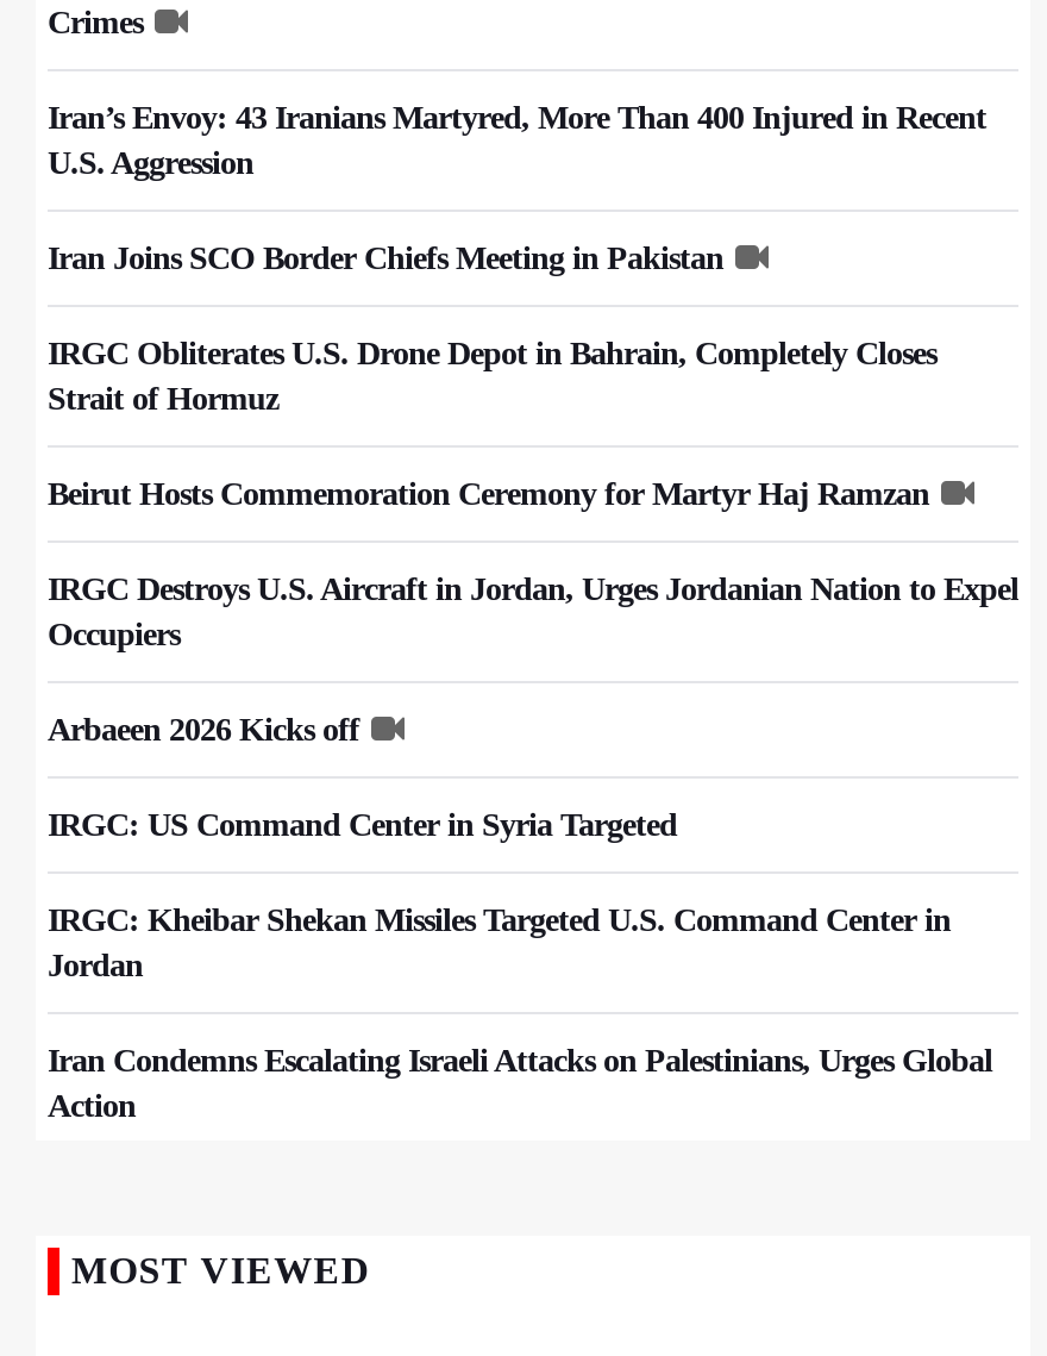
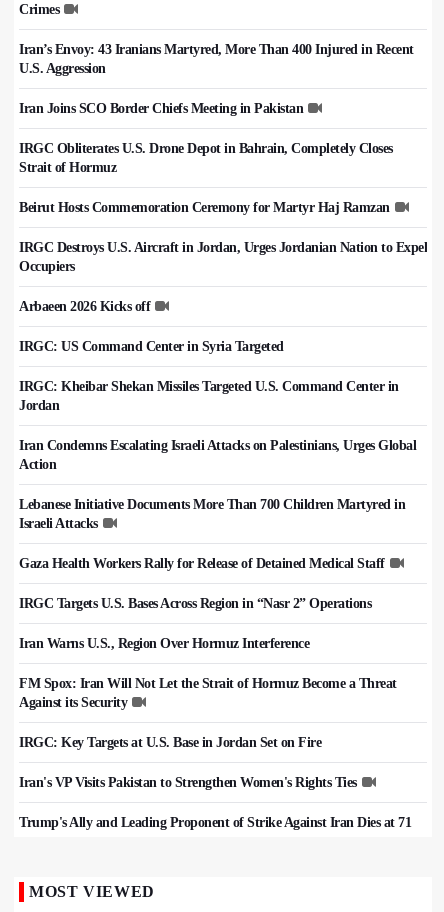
+ Lebanese Initiative Documents More Than 700 Children Martyred in
+ Israeli Attacks
+ Gaza Health Workers Rally for Release of Detained Medical Staff
+ IRGC Targets U.S. Bases Across Region in “Nasr 2” Operations
+ Iran Warns U.S., Region Over Hormuz Interference
+ FM Spox: Iran Will Not Let the Strait of Hormuz Become a Threat
+ Against its Security
+ IRGC: Key Targets at U.S. Base in Jordan Set on Fire
+ Iran's VP Visits Pakistan to Strengthen Women's Rights Ties
+ Trump's Ally and Leading Proponent of Strike Against Iran Dies at 71
